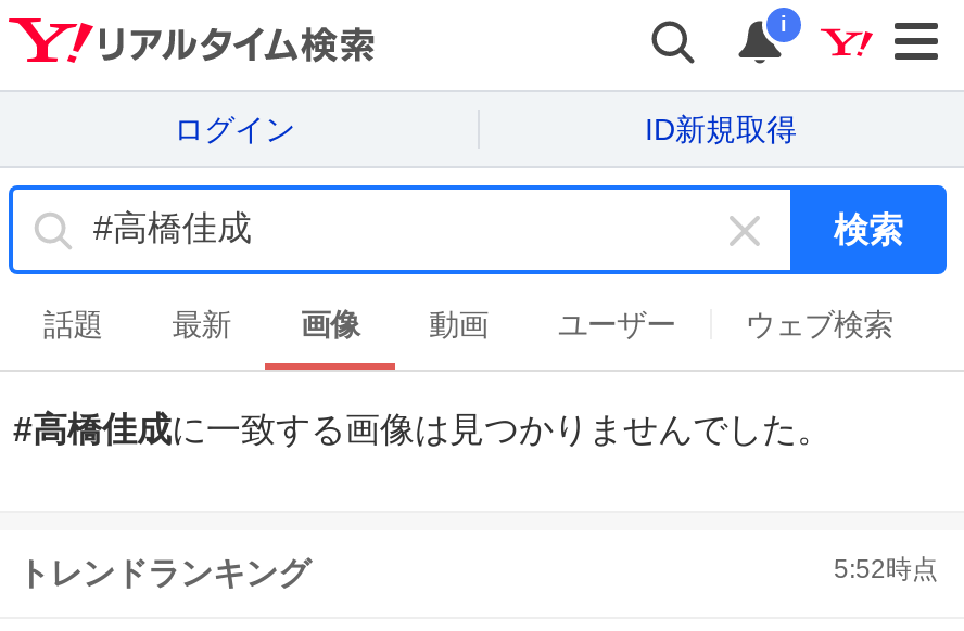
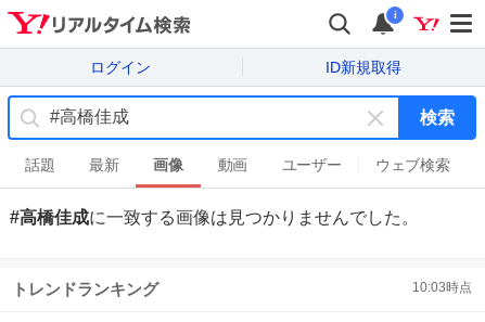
- 5:52時点
+ 10:03時点
